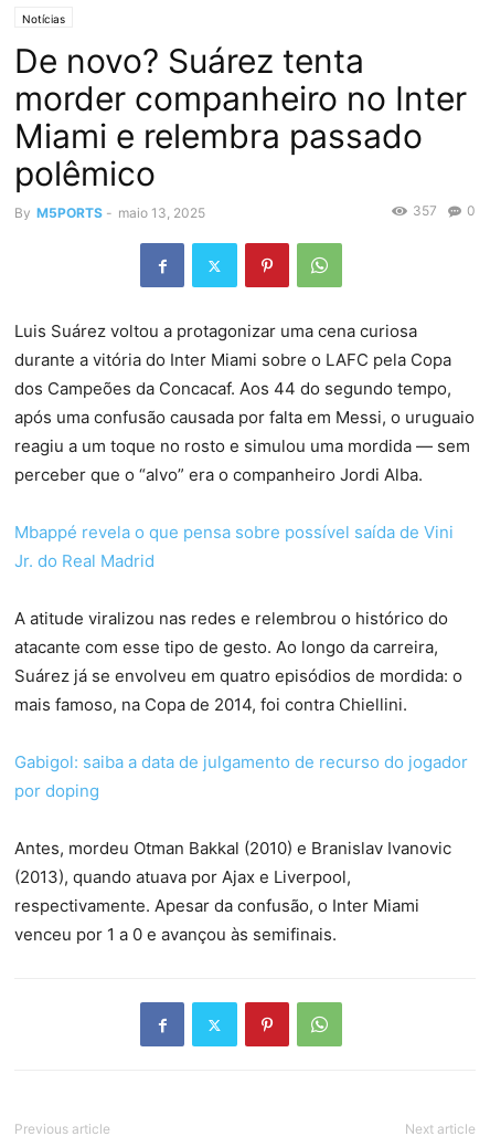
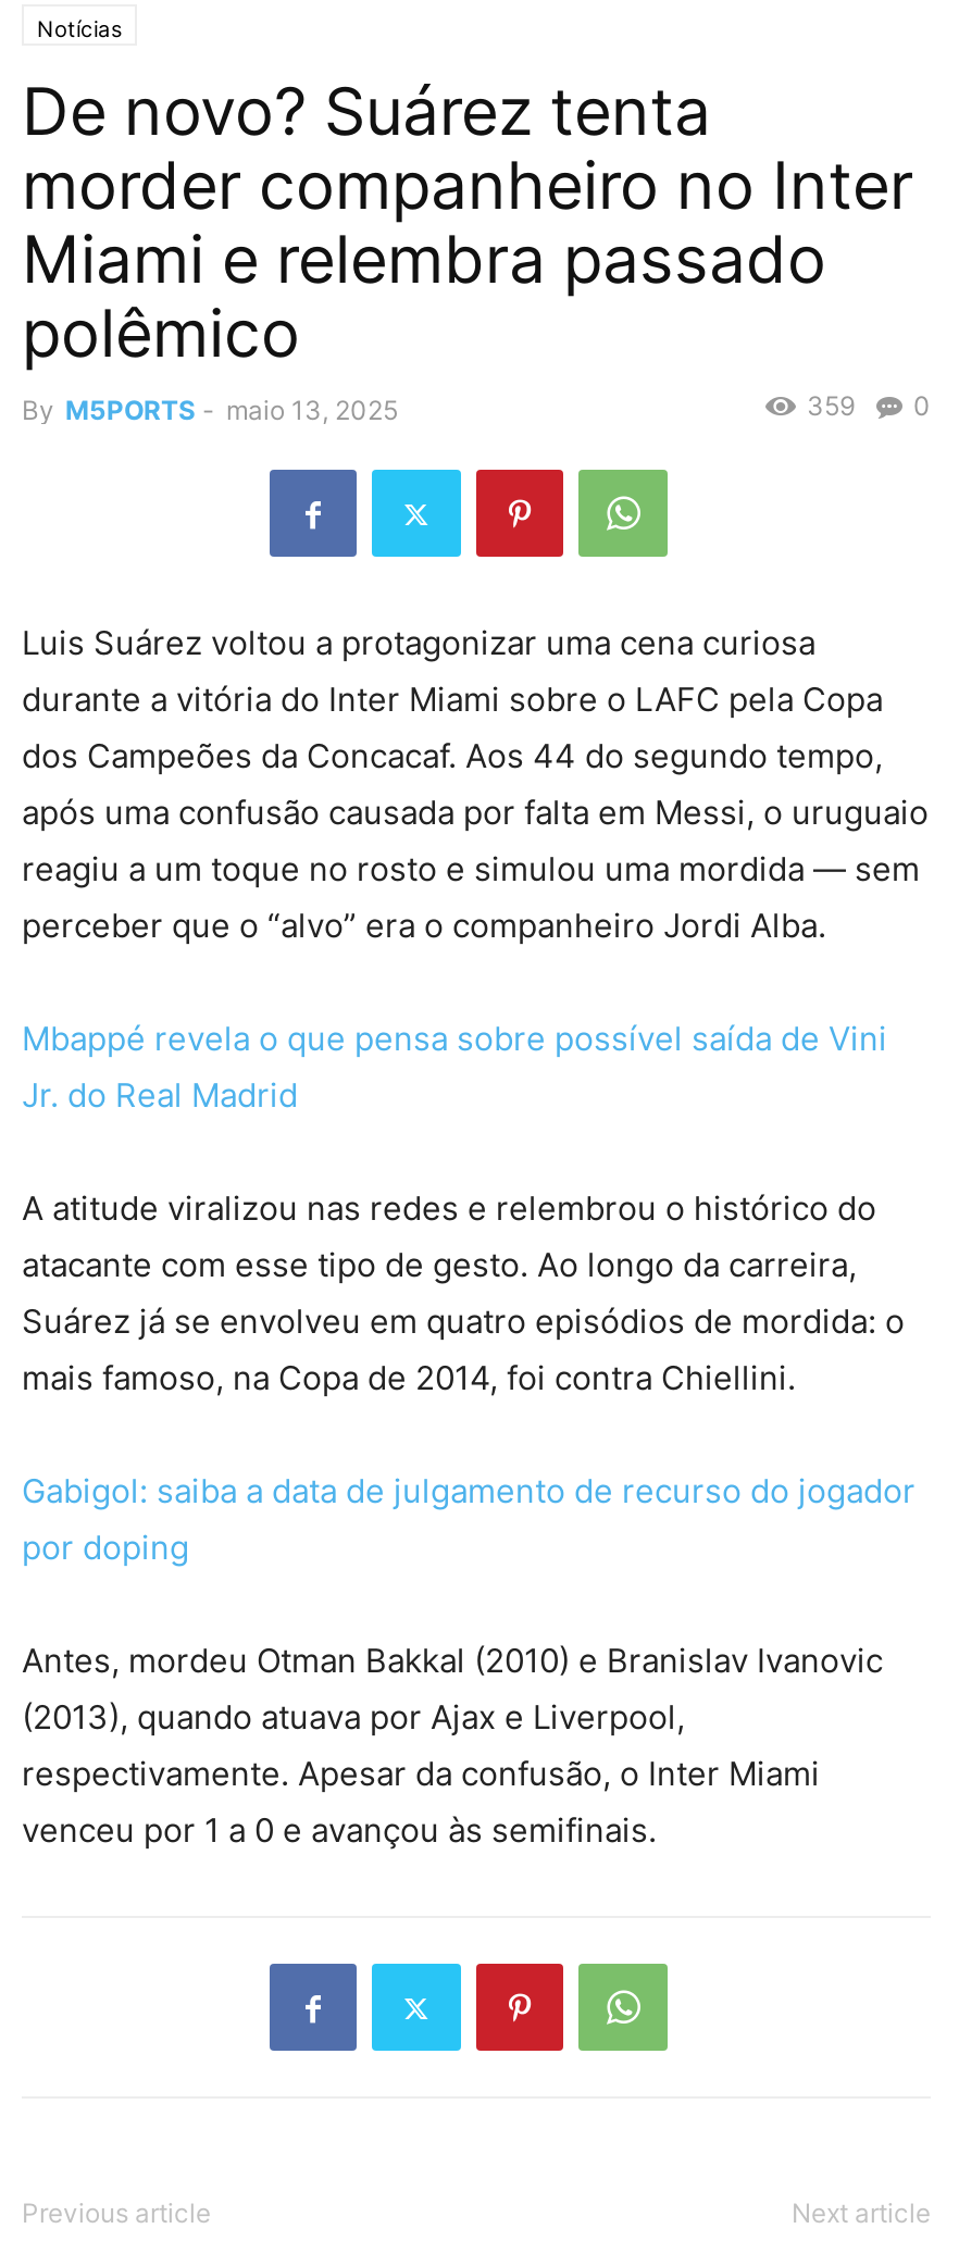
- 357 0
+ 359 0
